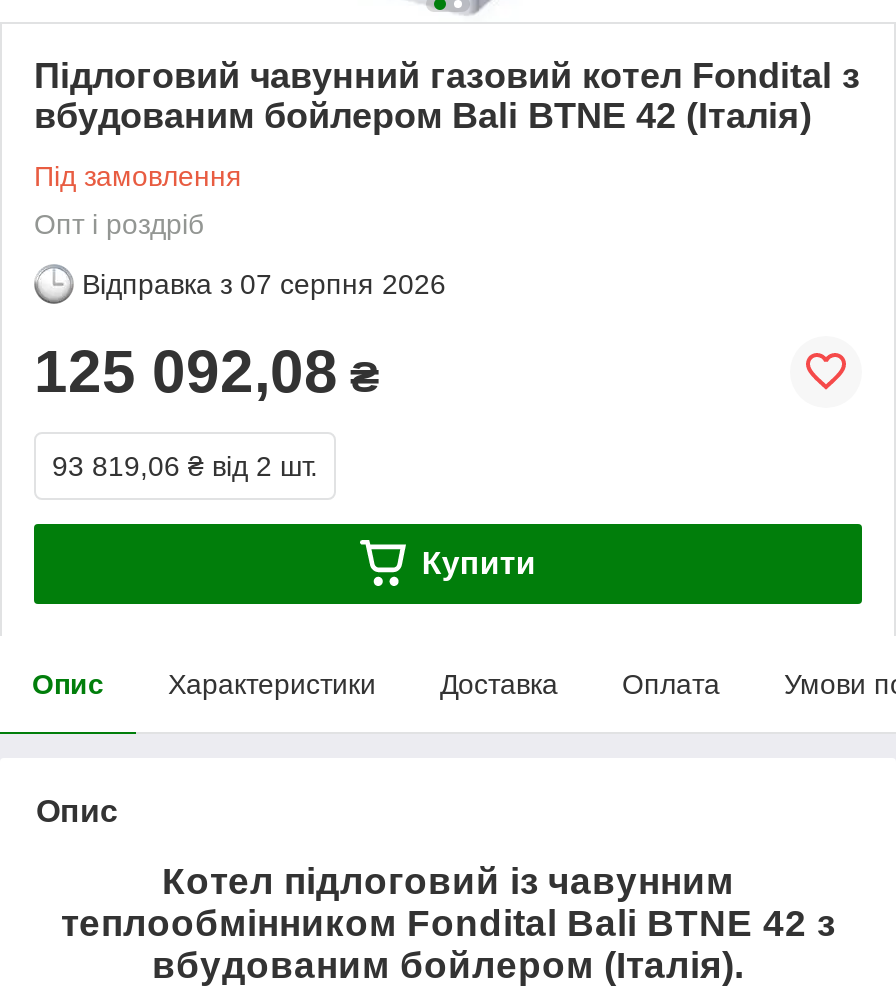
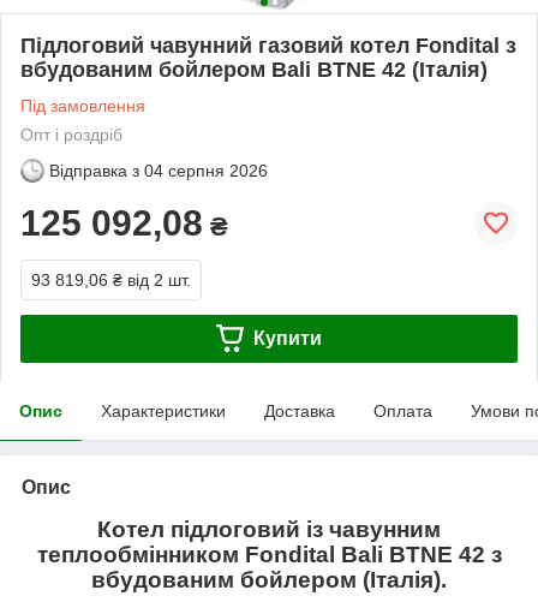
- Відправка з 07 серпня 2026
+ Відправка з 04 серпня 2026
